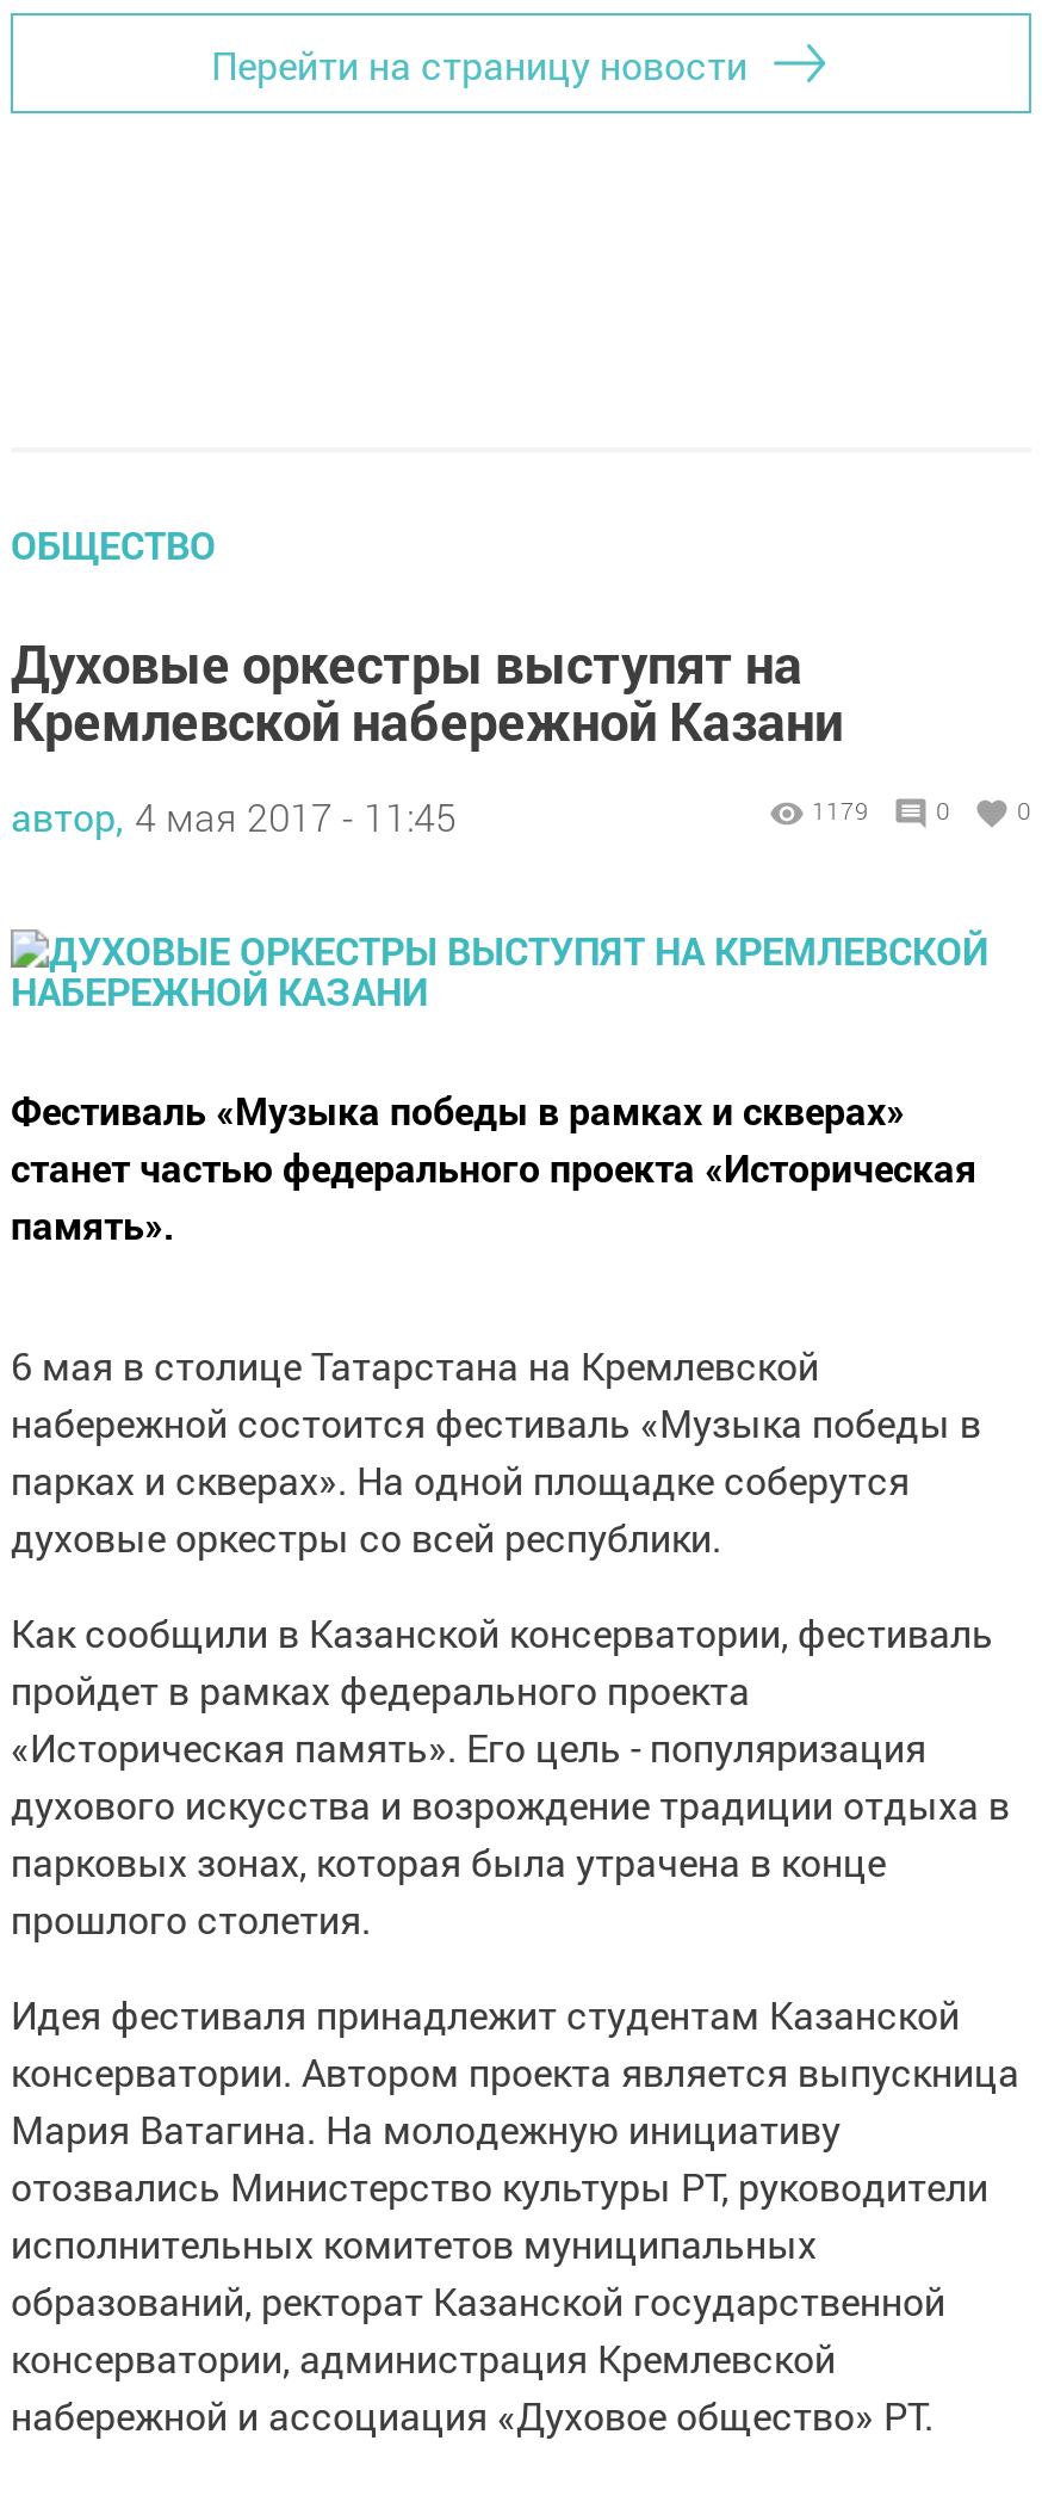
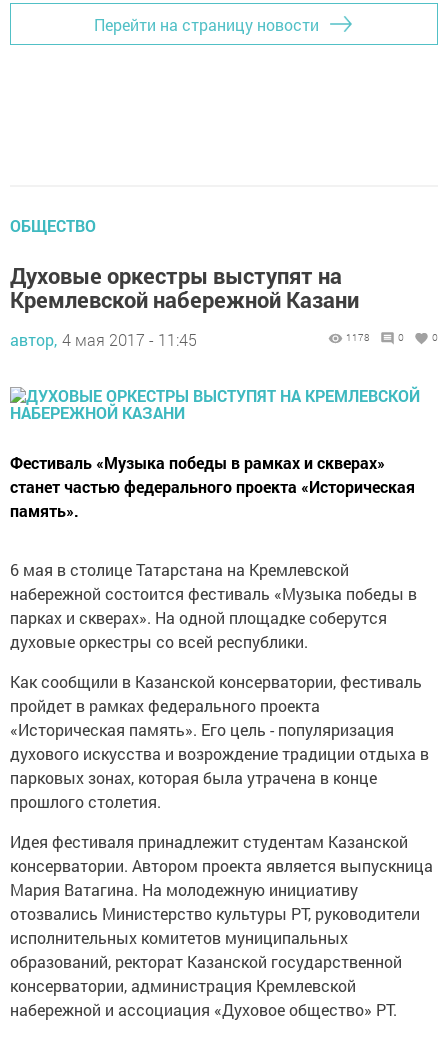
- 1179
+ 1178
